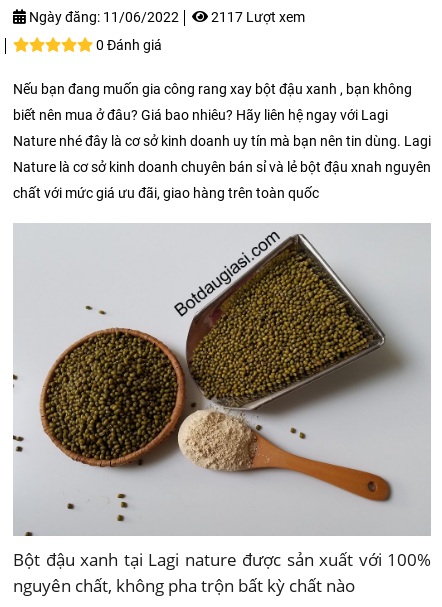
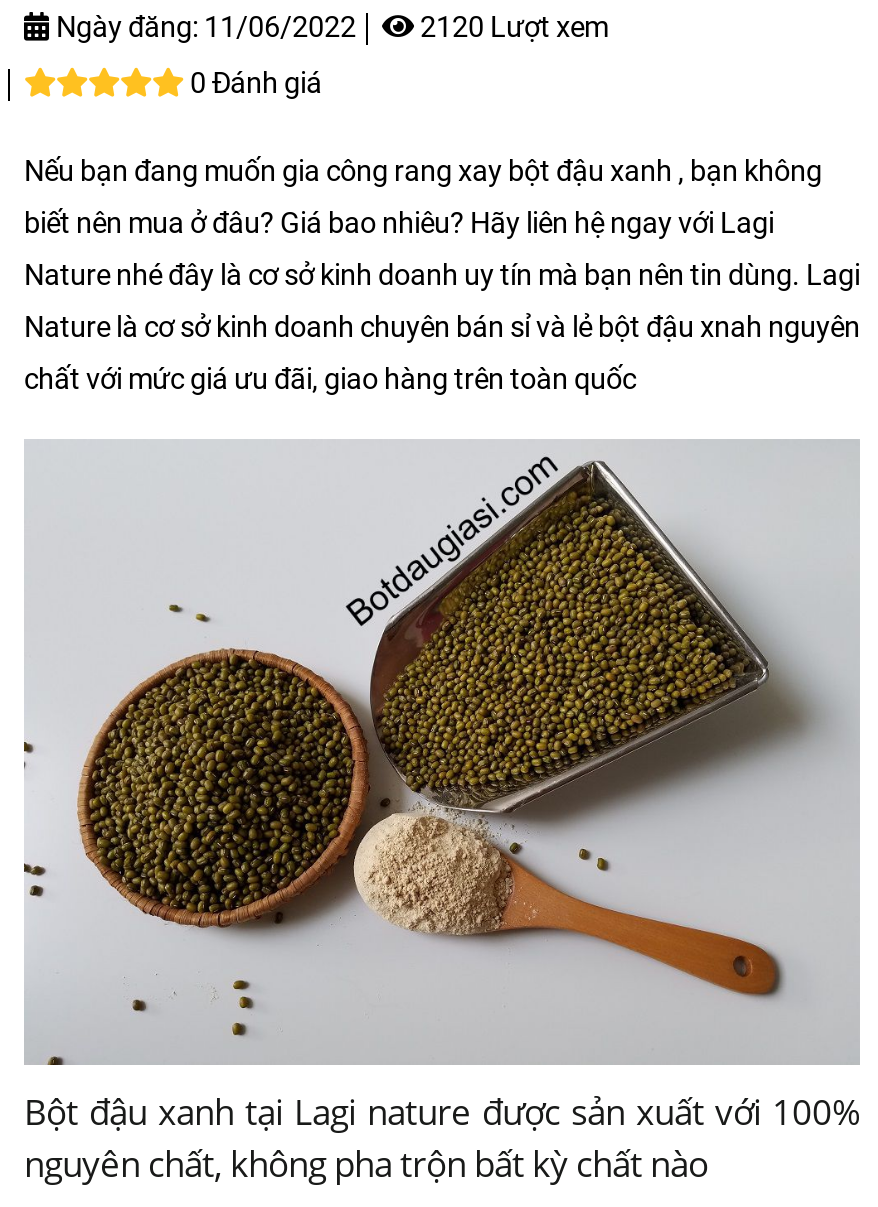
- Ngày đăng: 11/06/2022 2117 Lượt xem
+ Ngày đăng: 11/06/2022 2120 Lượt xem
